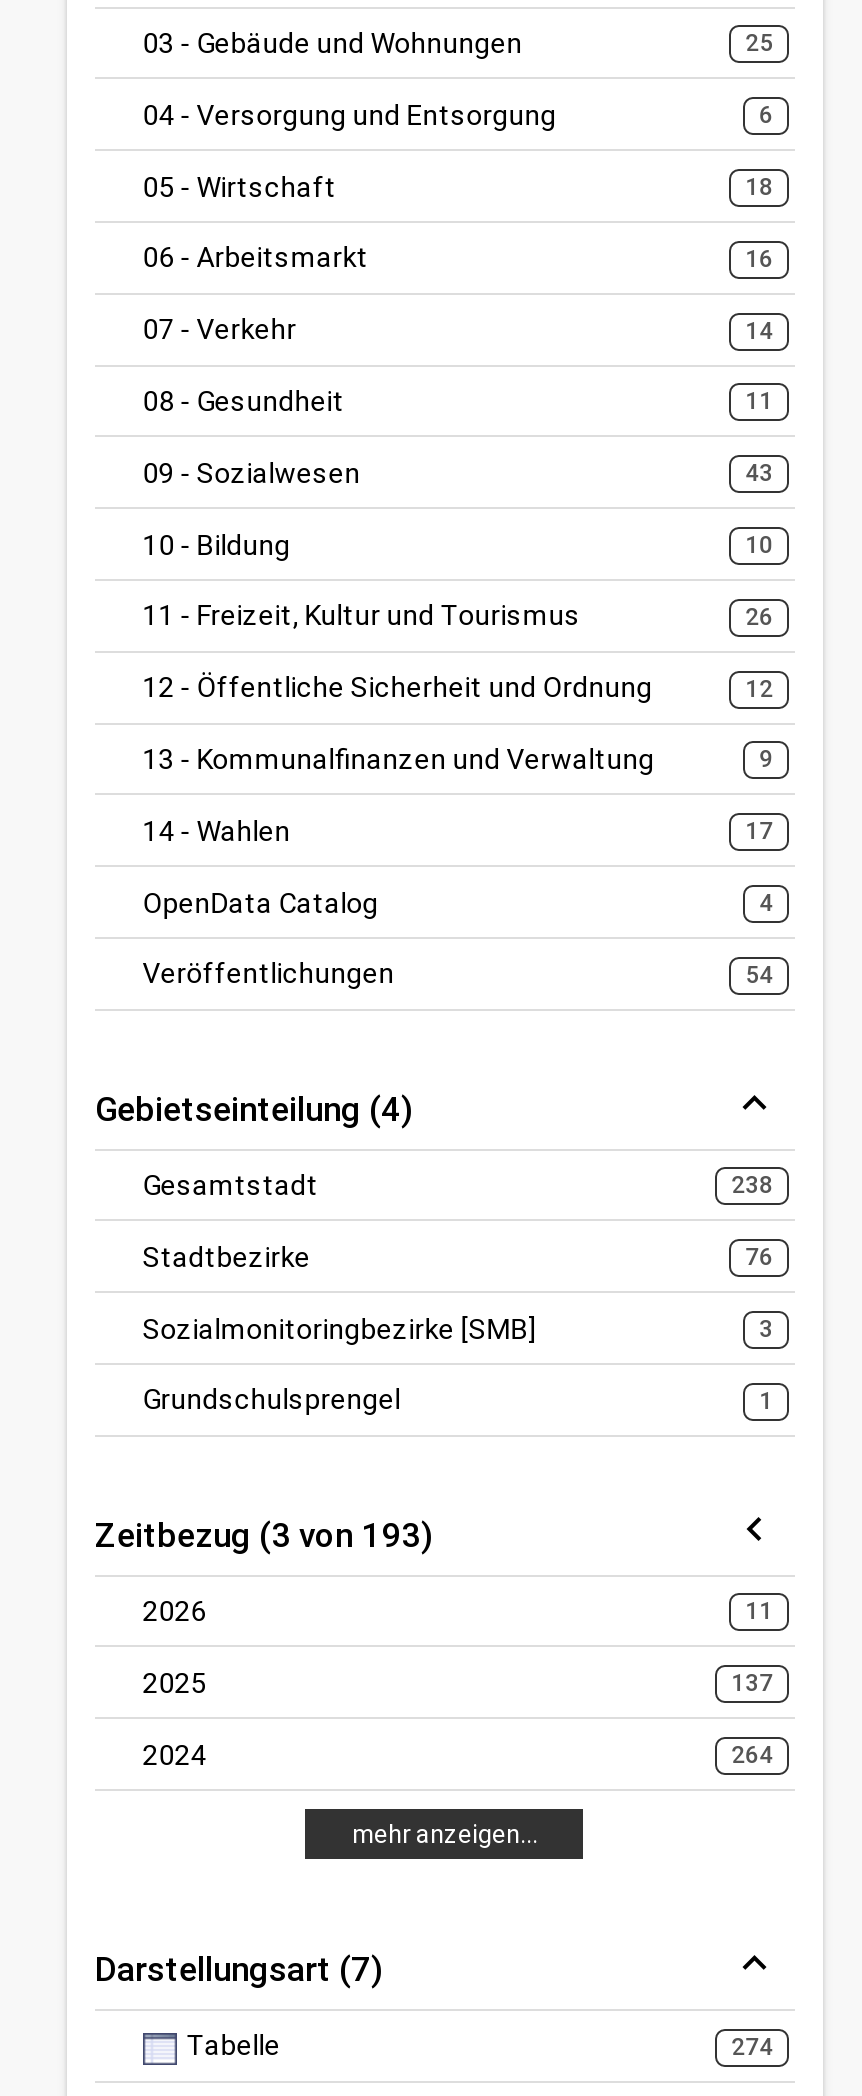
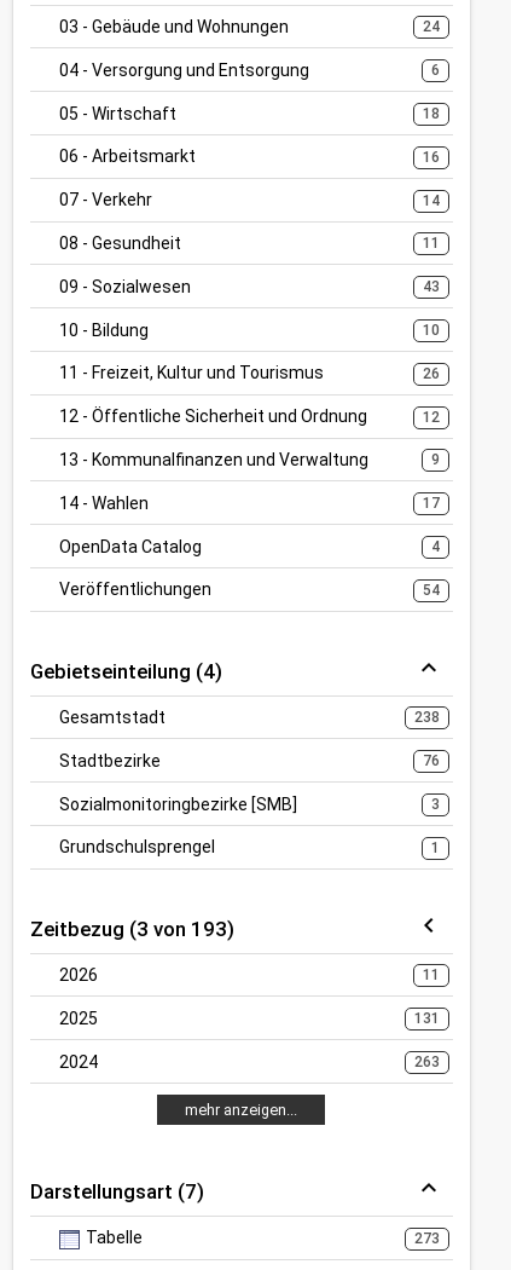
- 25
+ 24

- 137
+ 131

- 264
+ 263

- 274
+ 273
